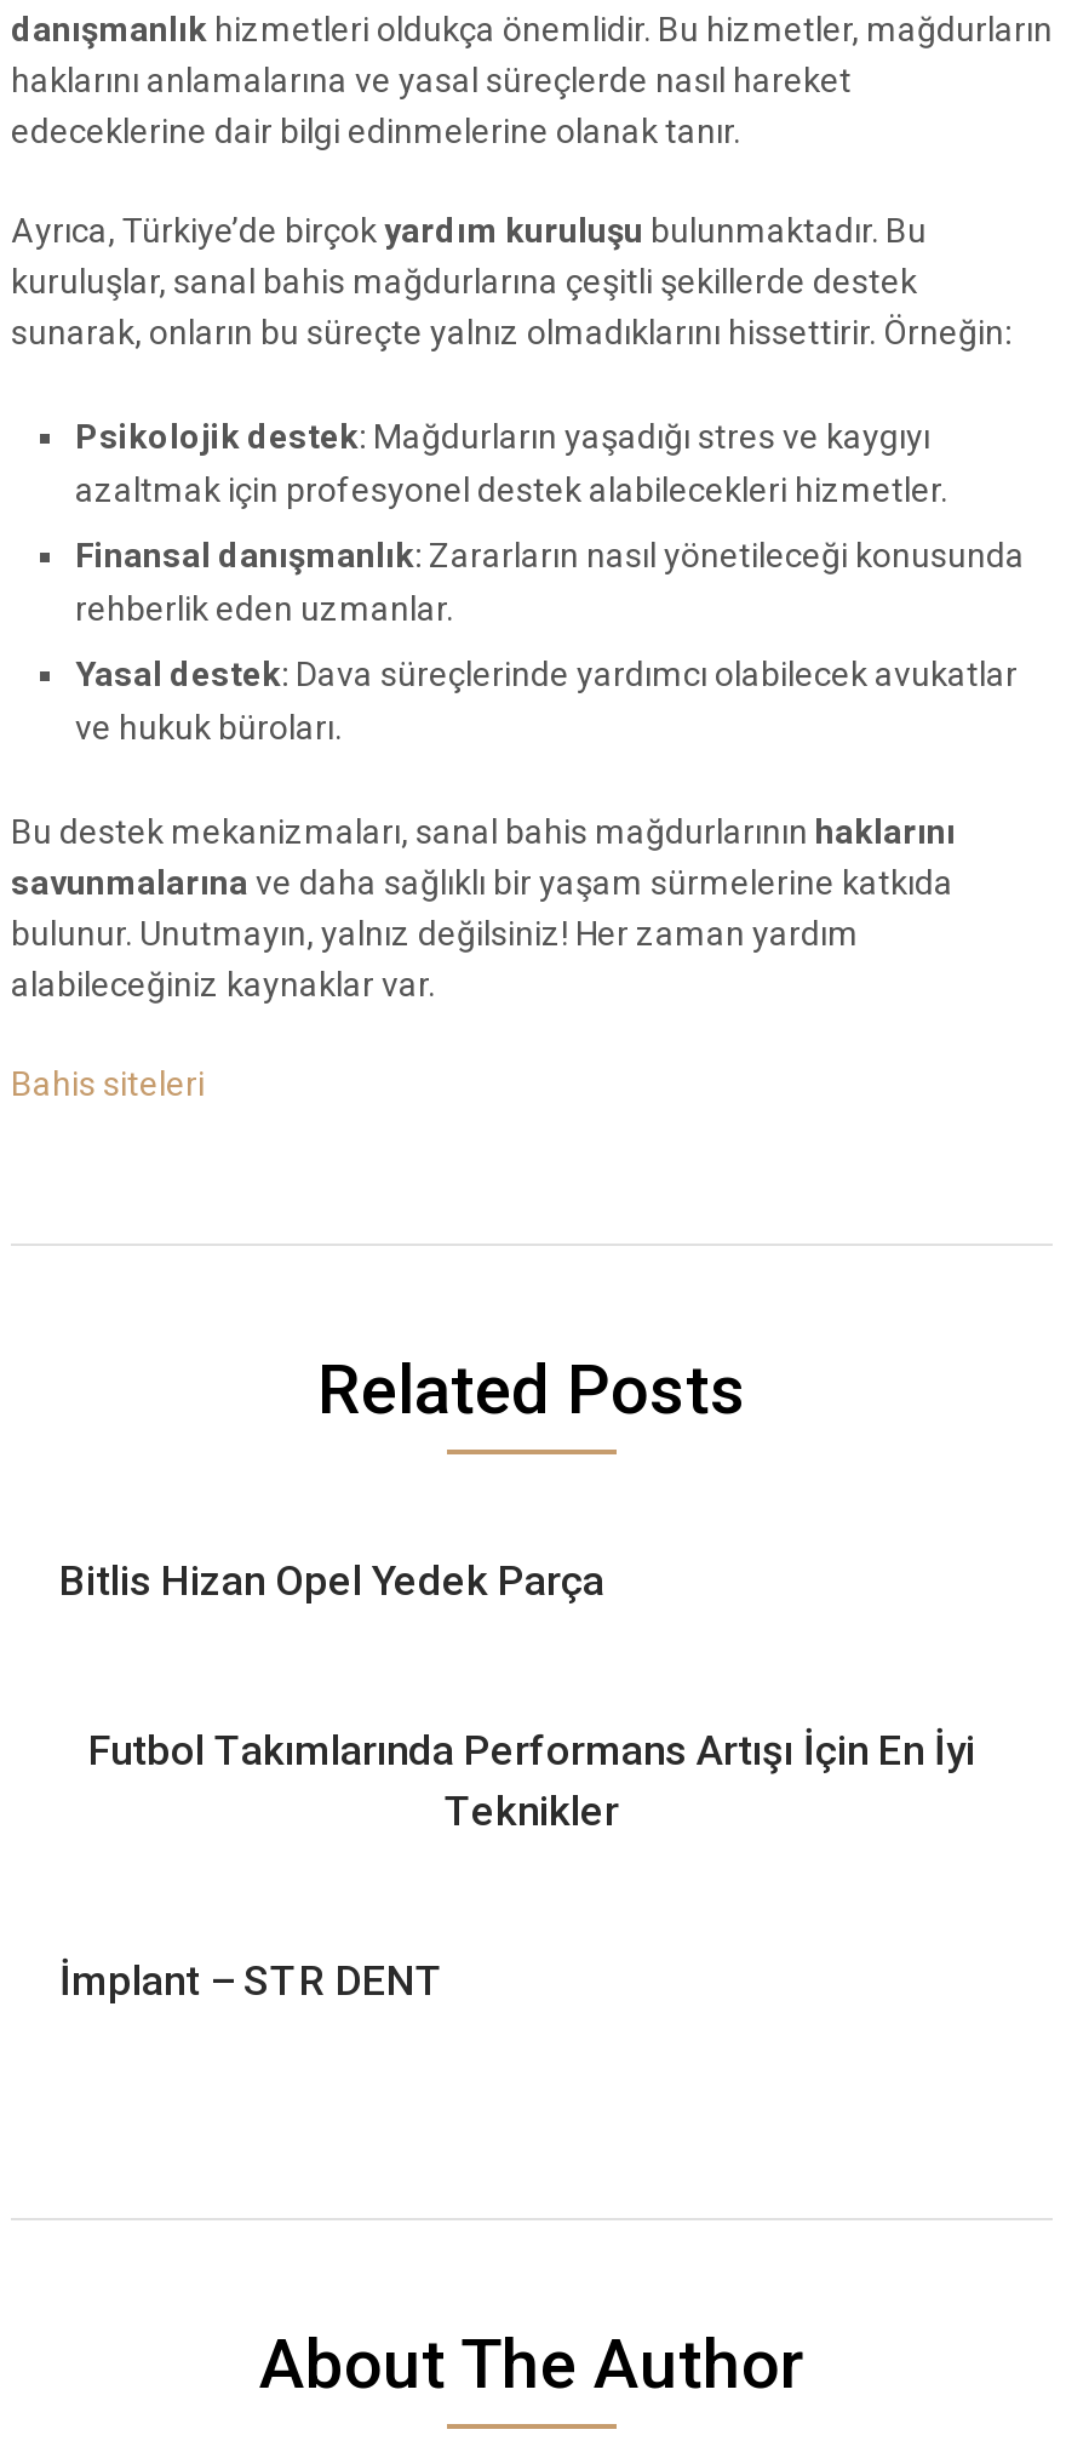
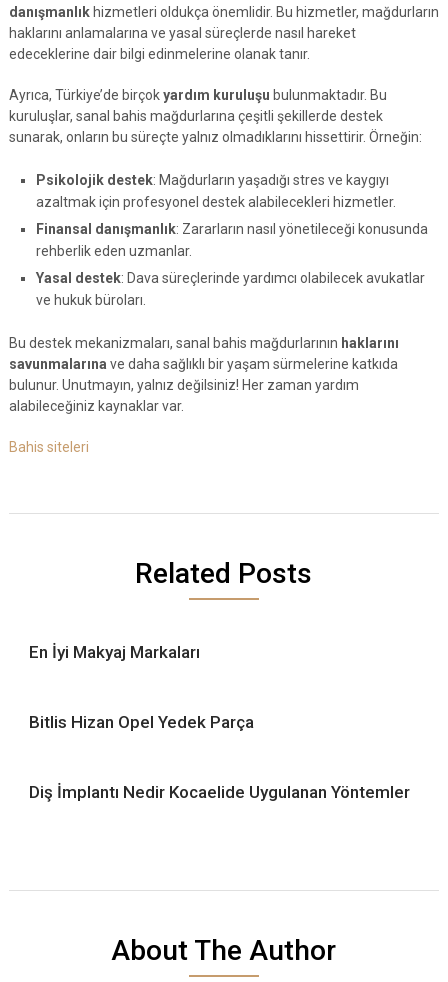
+ En İyi Makyaj Markaları

moved down: Bitlis Hizan Opel Yedek Parça

- Futbol Takımlarında Performans Artışı İçin En İyi
- Teknikler
- İmplant – STR DENT
+ Diş İmplantı Nedir Kocaelide Uygulanan Yöntemler
